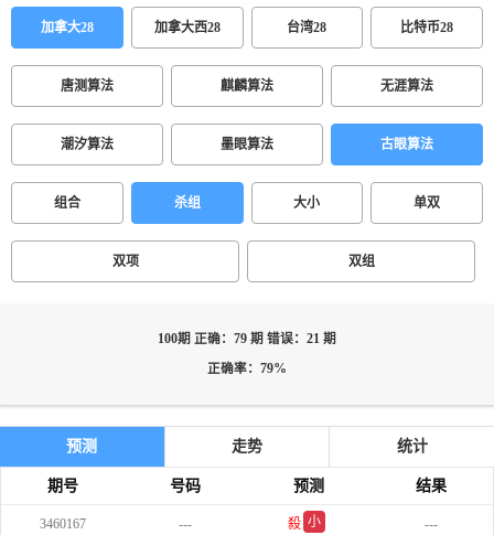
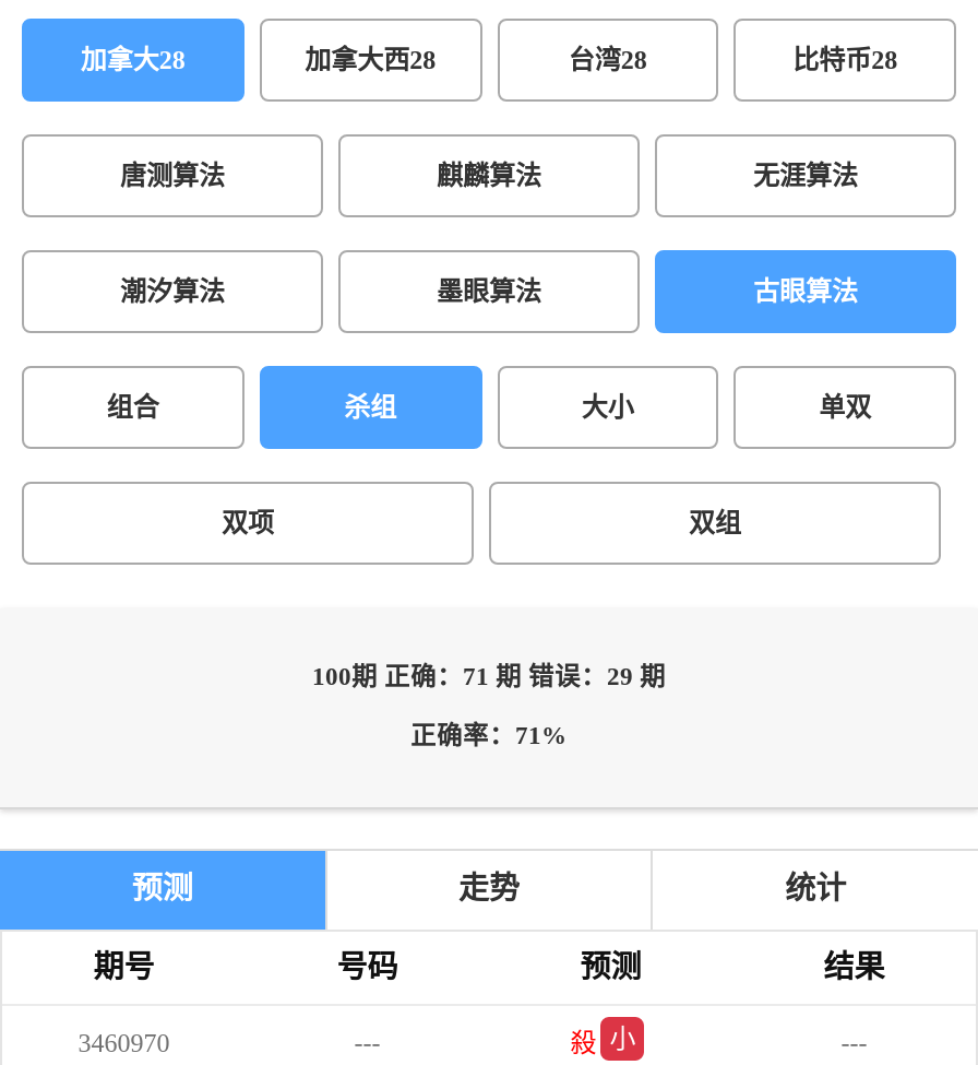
- 100期 正确：79 期 错误：21 期
+ 100期 正确：71 期 错误：29 期

- 正确率：79%
+ 正确率：71%

- 3460167
+ 3460970
